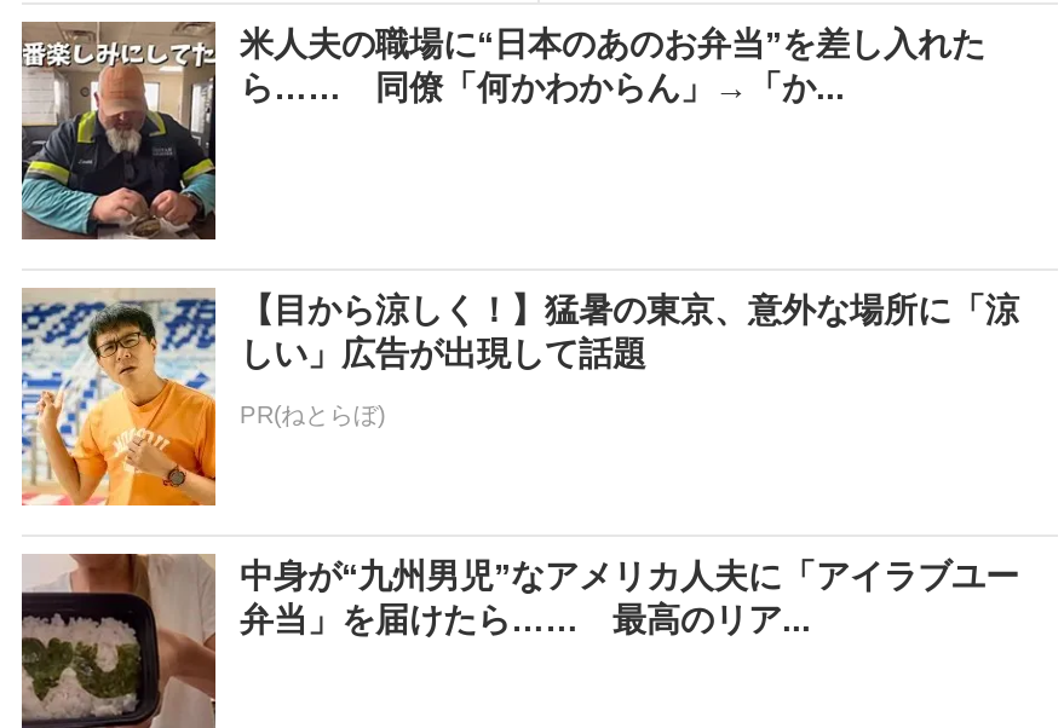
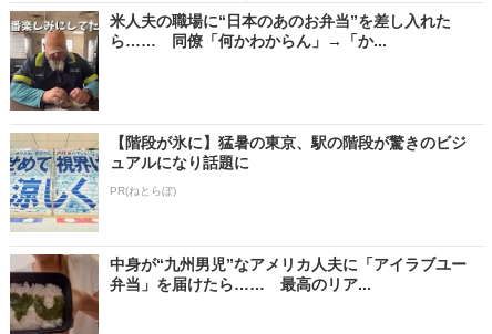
- [image]
- 【目から涼しく！】猛暑の東京、意外な場所に「涼
- しい」広告が出現して話題
+ [image]
+ 【階段が氷に】猛暑の東京、駅の階段が驚きのビジ
+ ュアルになり話題に
